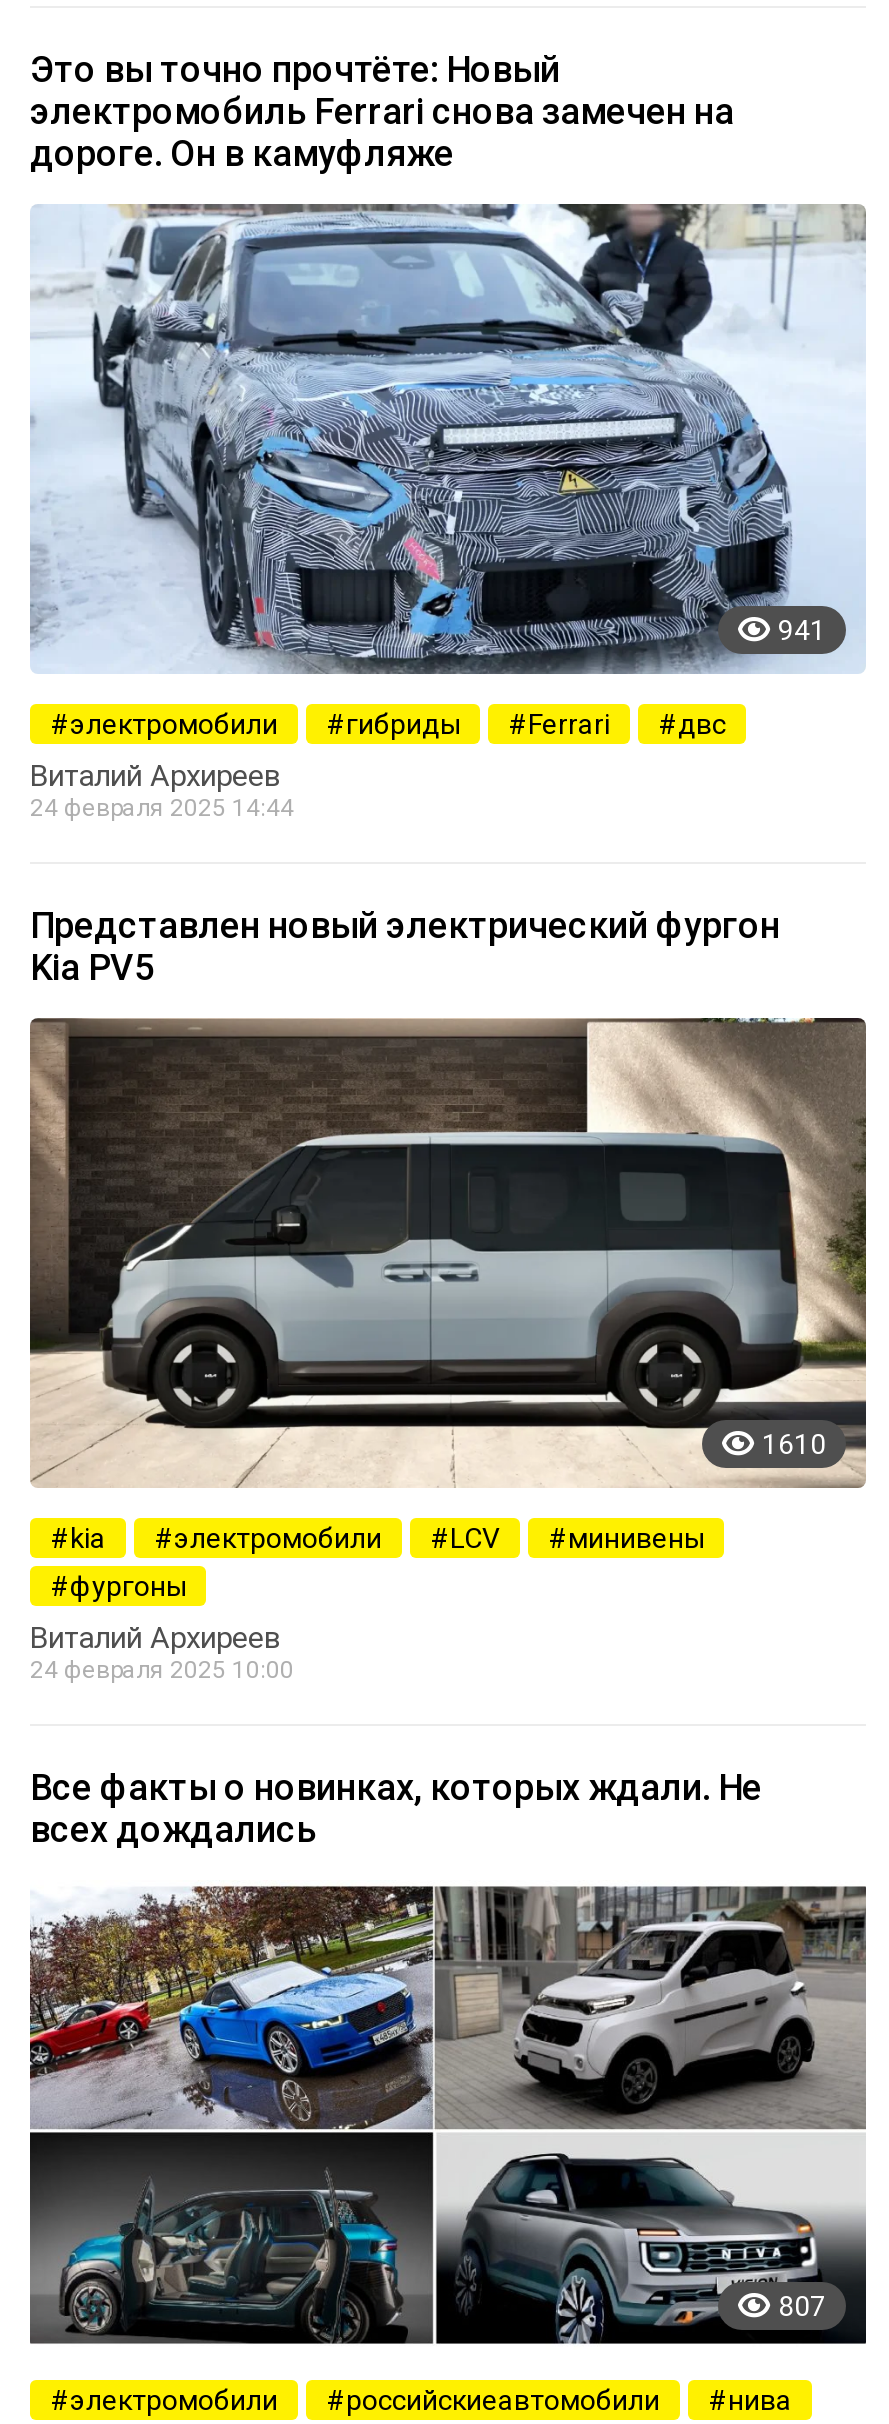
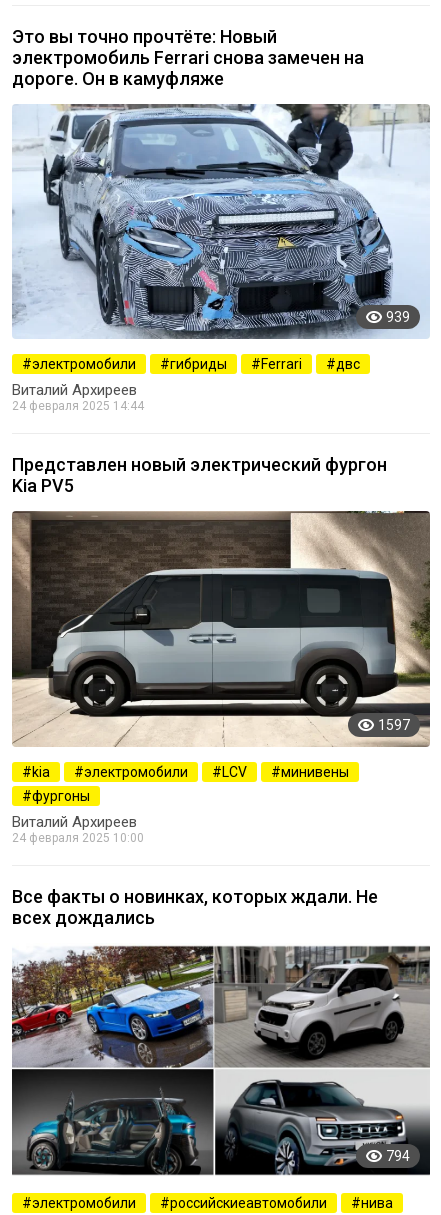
- 941
+ 939

- 1610
+ 1597

- 807
+ 794
